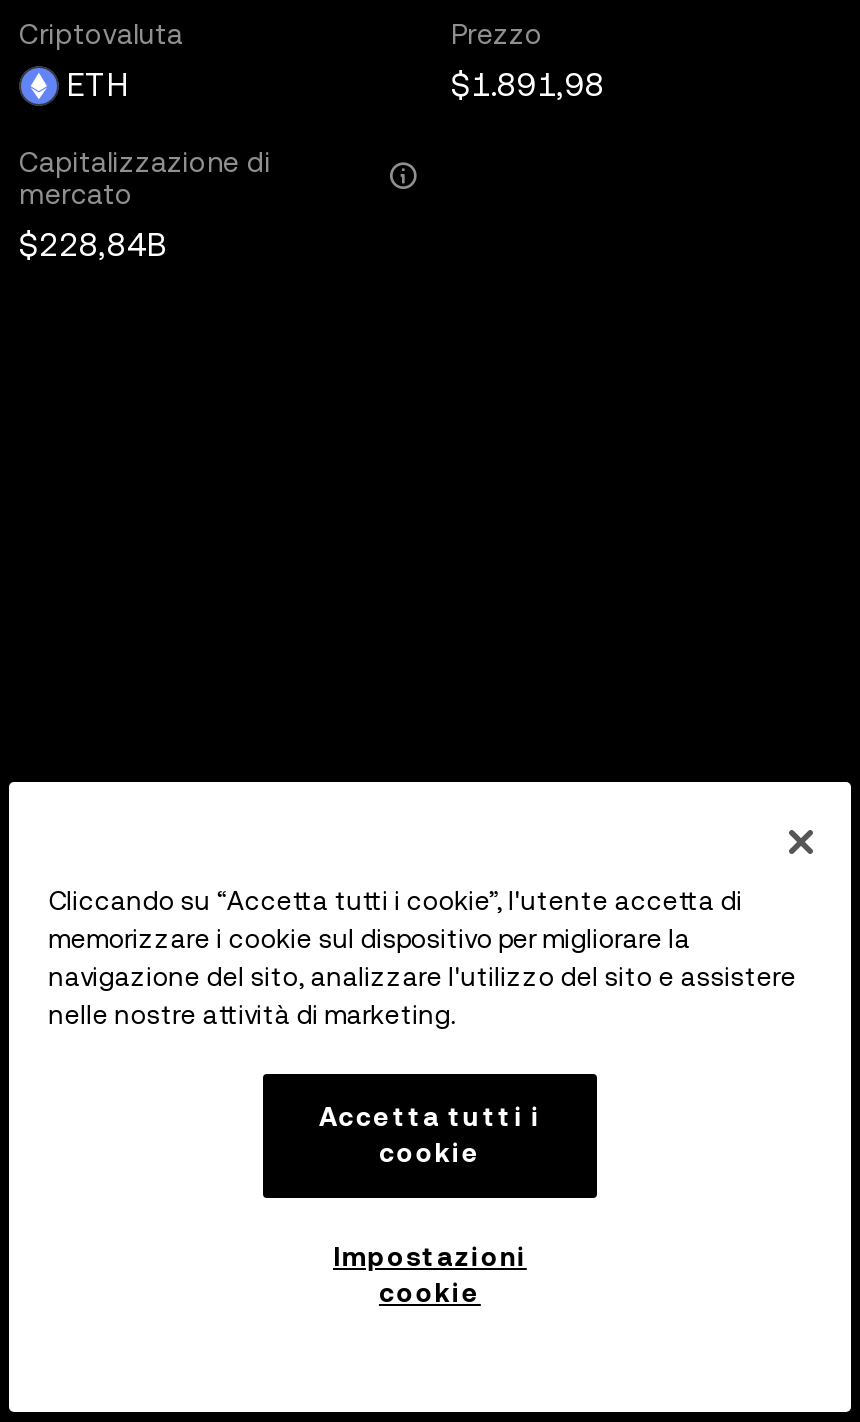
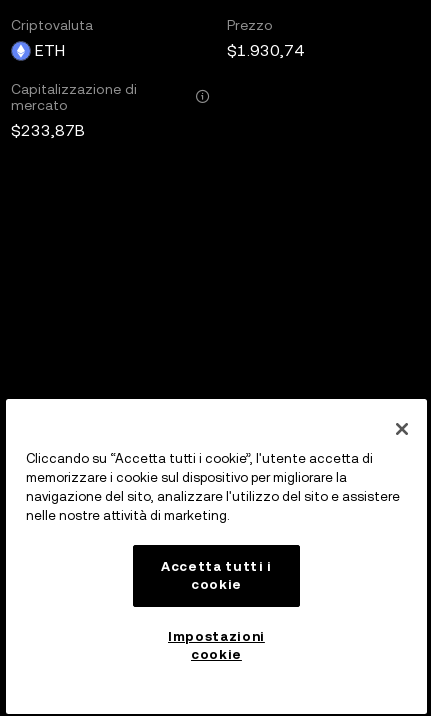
- $1.891,98
+ $1.930,74

- $228,84B
+ $233,87B
